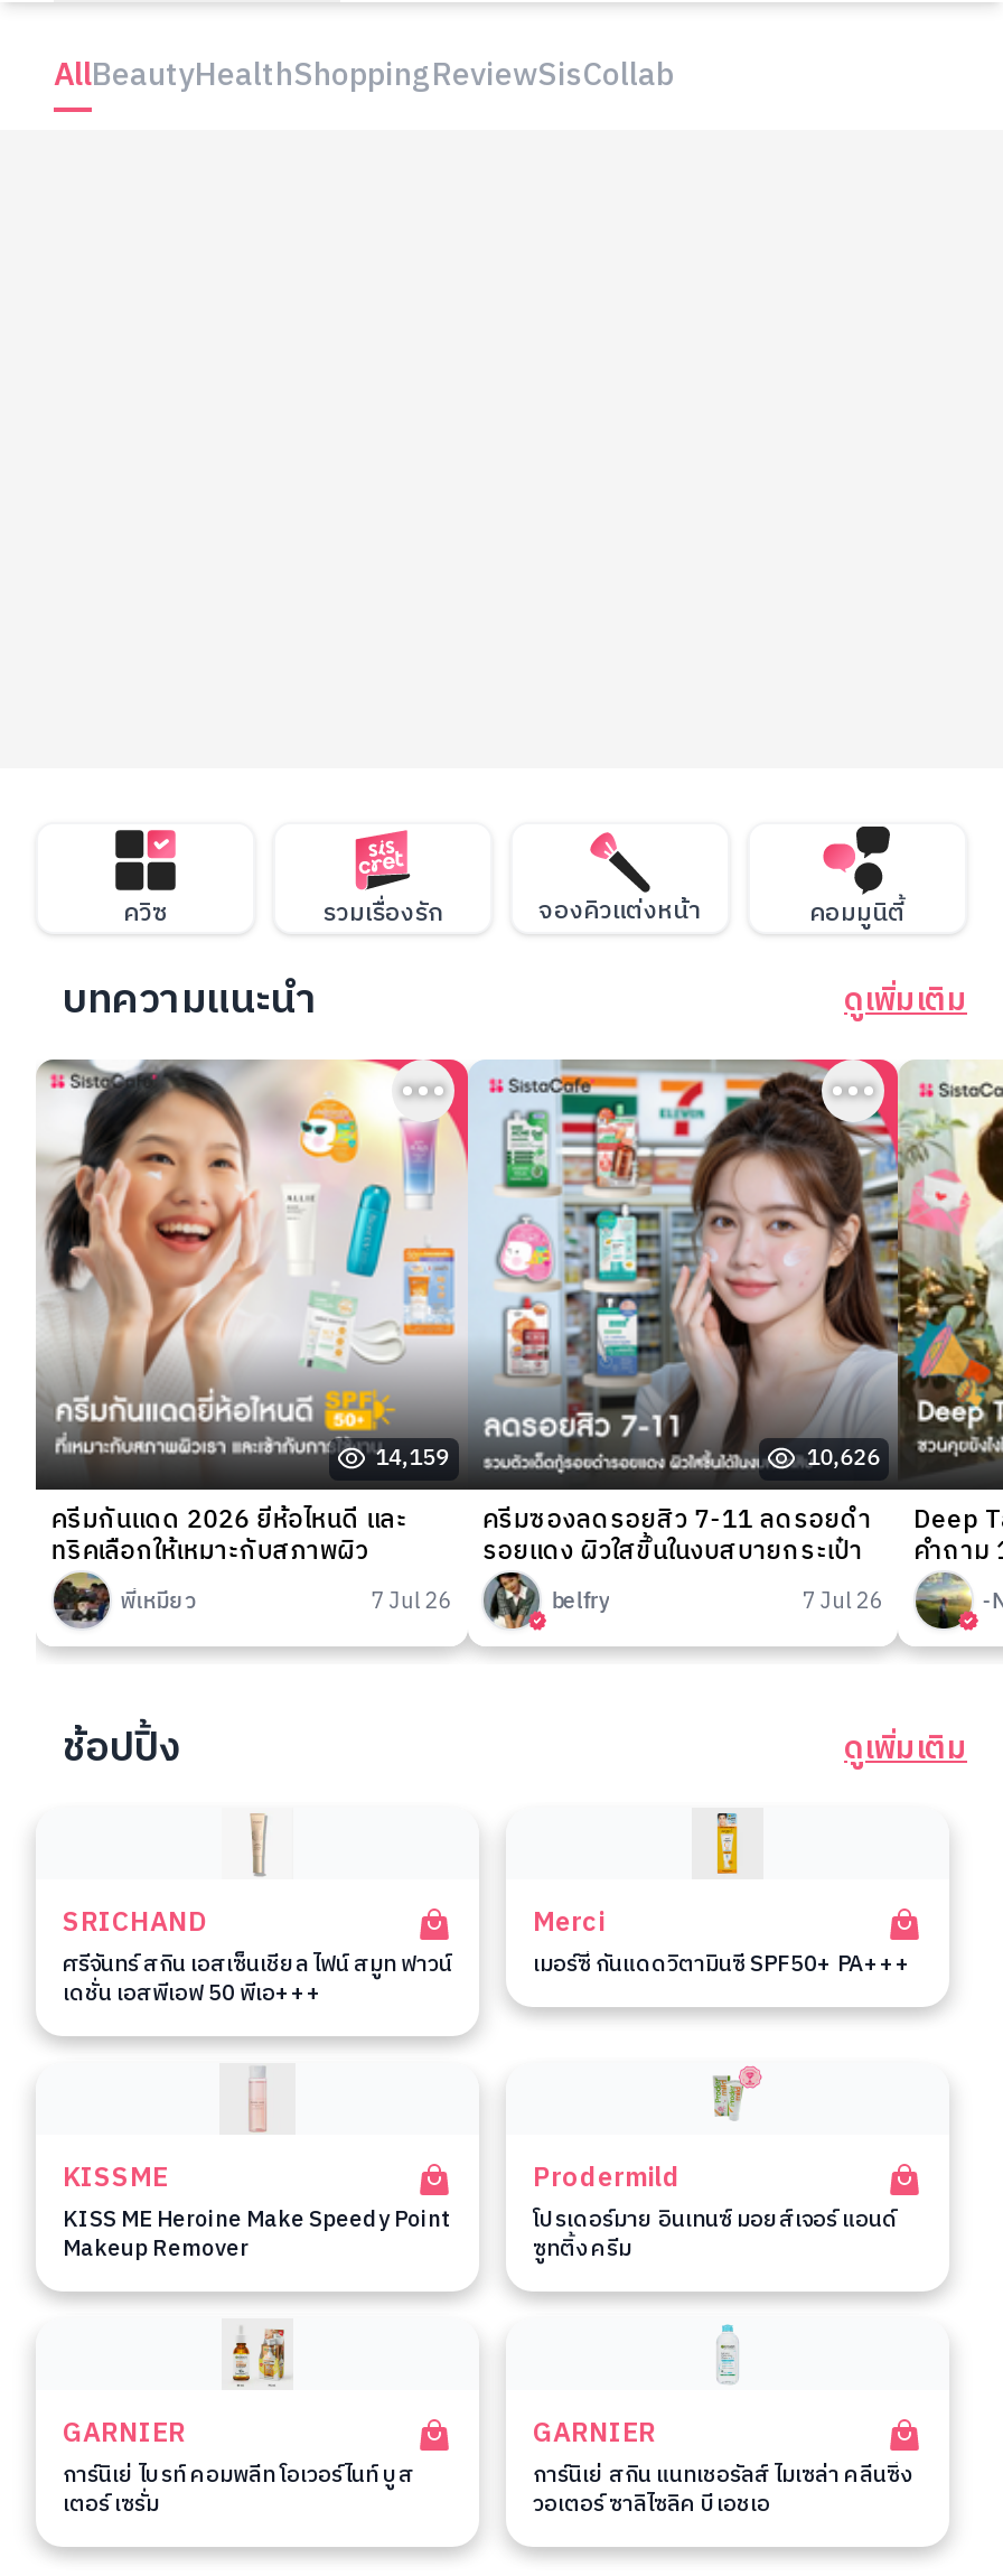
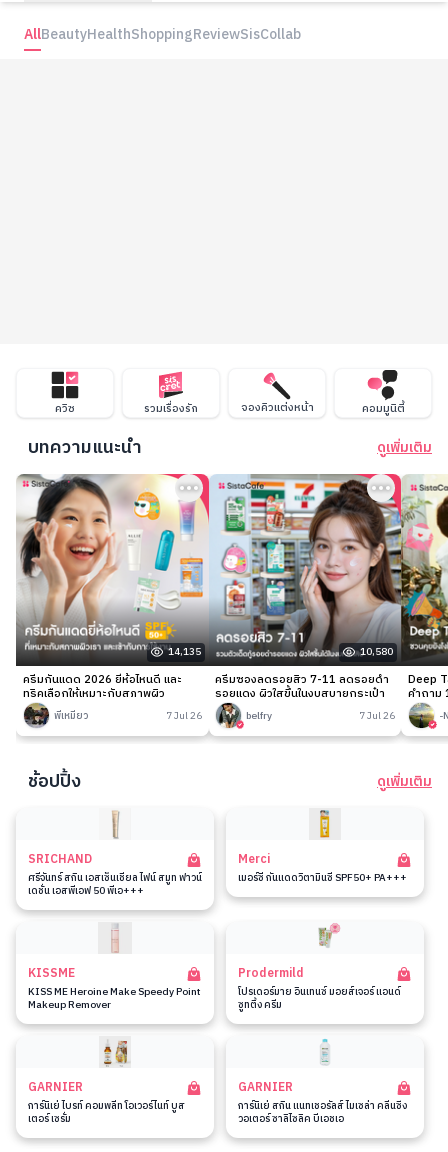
- 14,159
+ 14,135

- 10,626
+ 10,580
